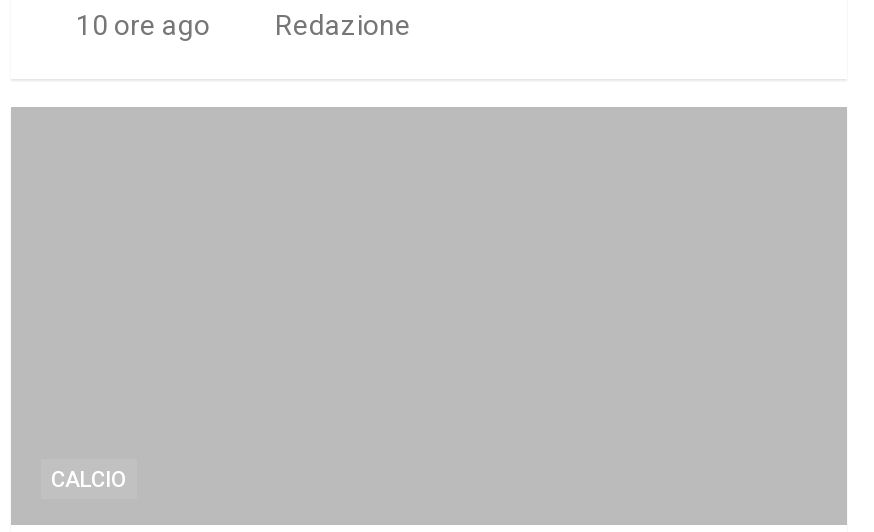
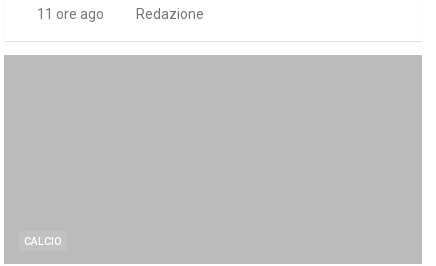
- 10 ore ago
+ 11 ore ago
